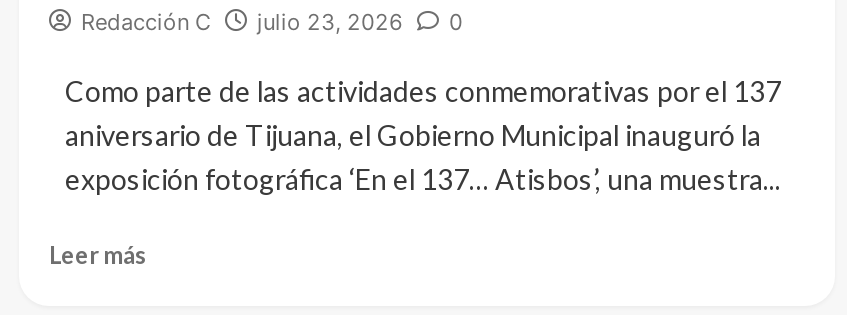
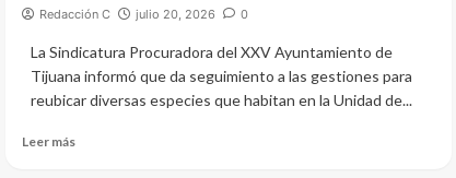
- Redacción C julio 23, 2026 0
+ Redacción C julio 20, 2026 0

- Como parte de las actividades conmemorativas por el 137
- aniversario de Tijuana, el Gobierno Municipal inauguró la
- exposición fotográfica ‘En el 137… Atisbos’, una muestra...
+ La Sindicatura Procuradora del XXV Ayuntamiento de
+ Tijuana informó que da seguimiento a las gestiones para
+ reubicar diversas especies que habitan en la Unidad de...
